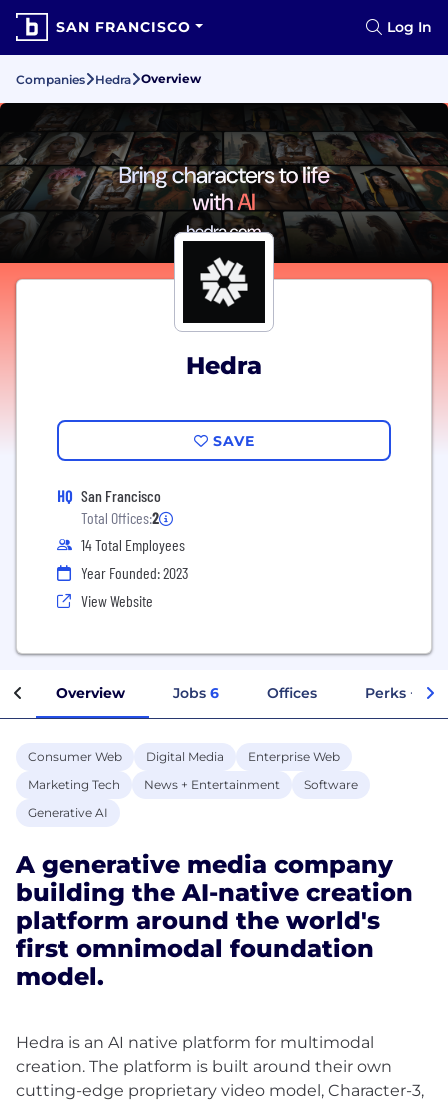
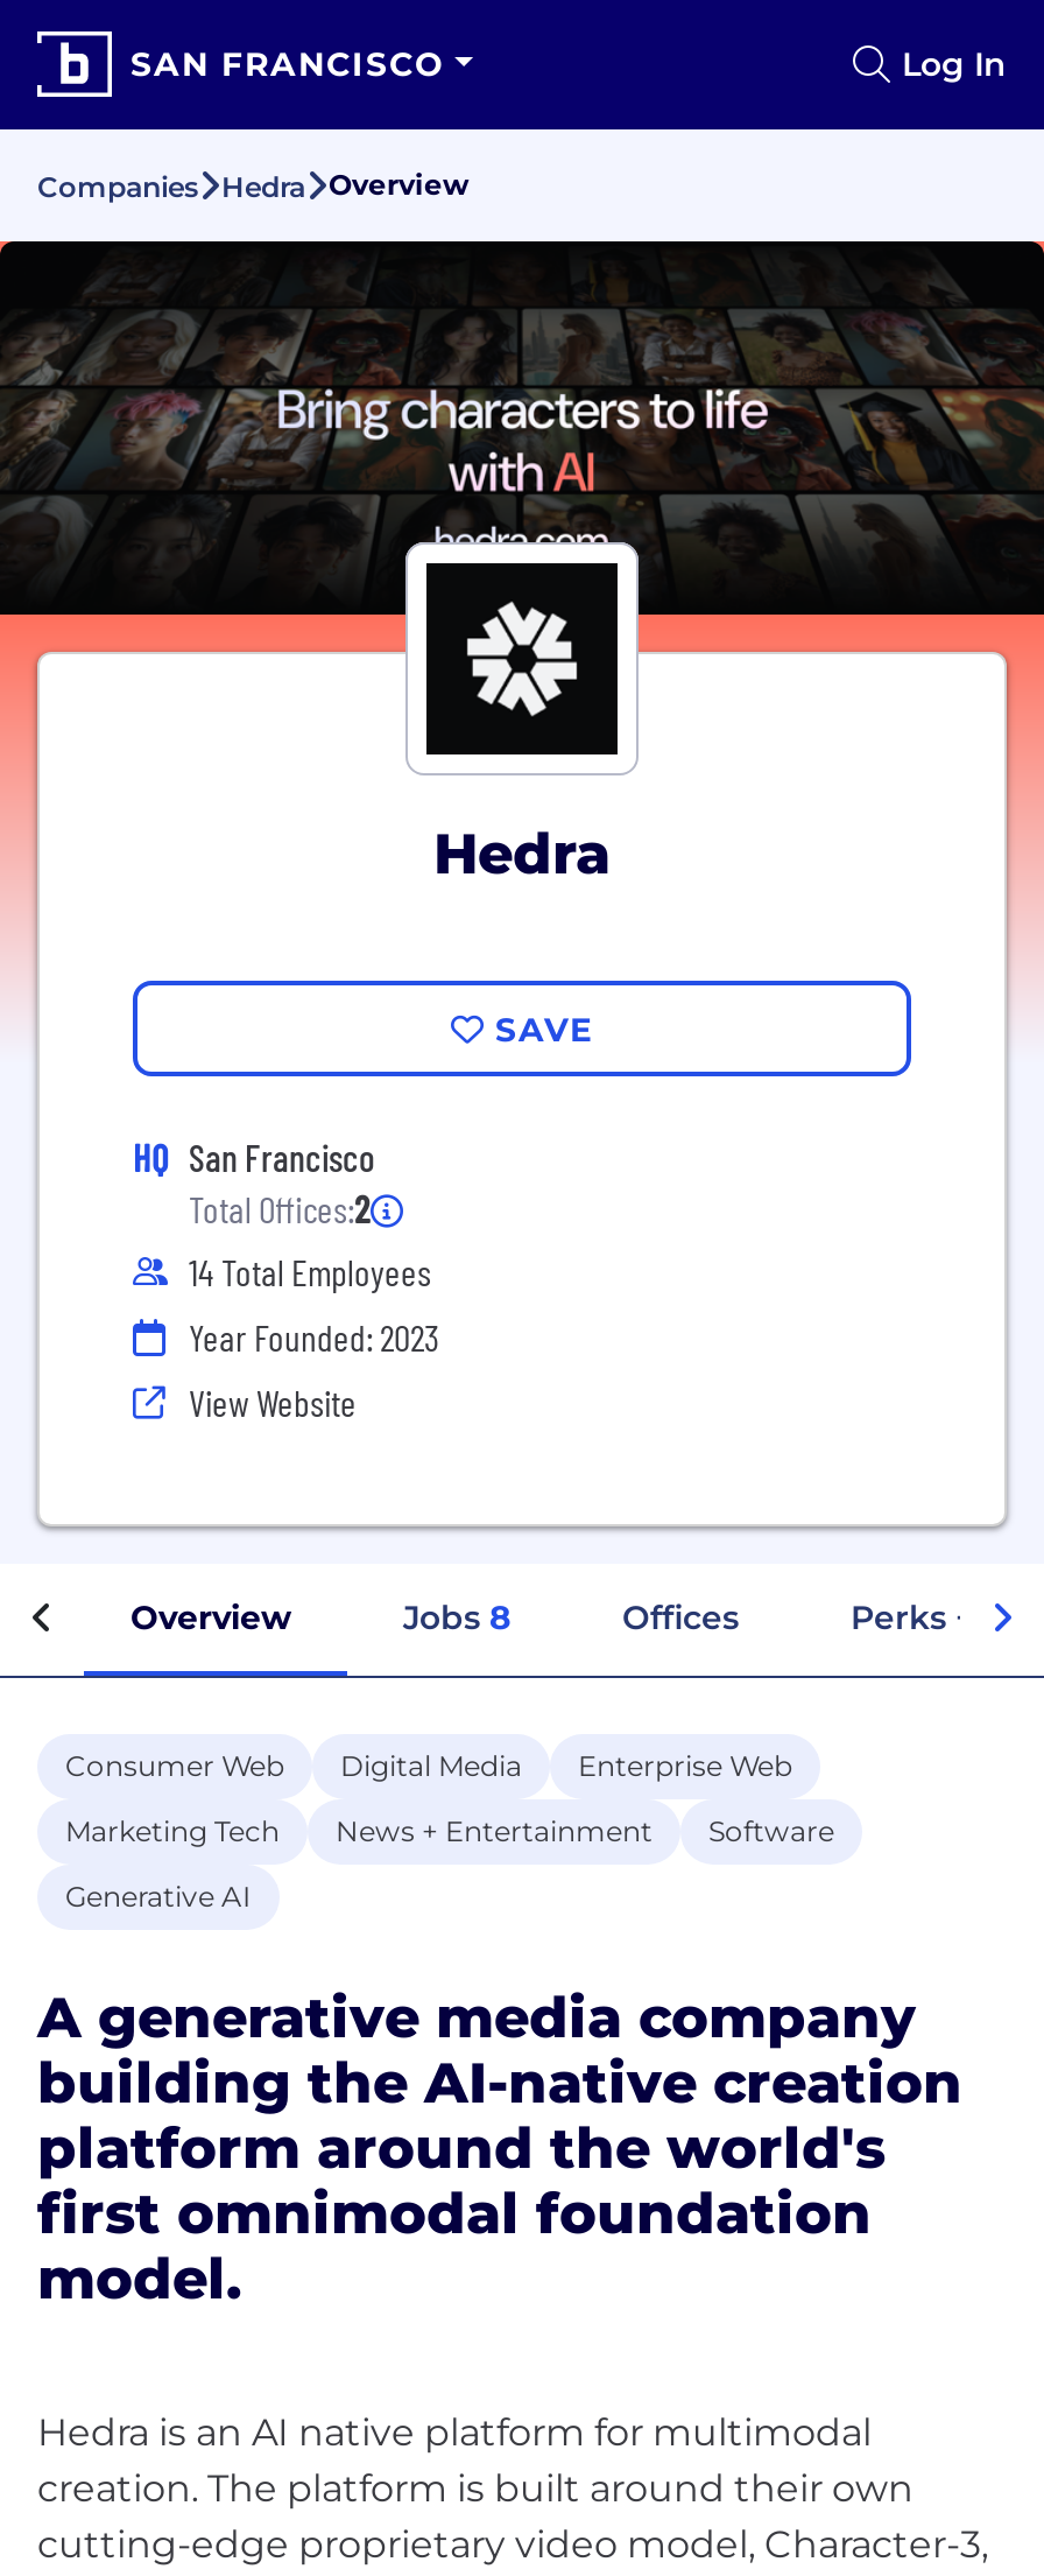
- Jobs 6
+ Jobs 8
